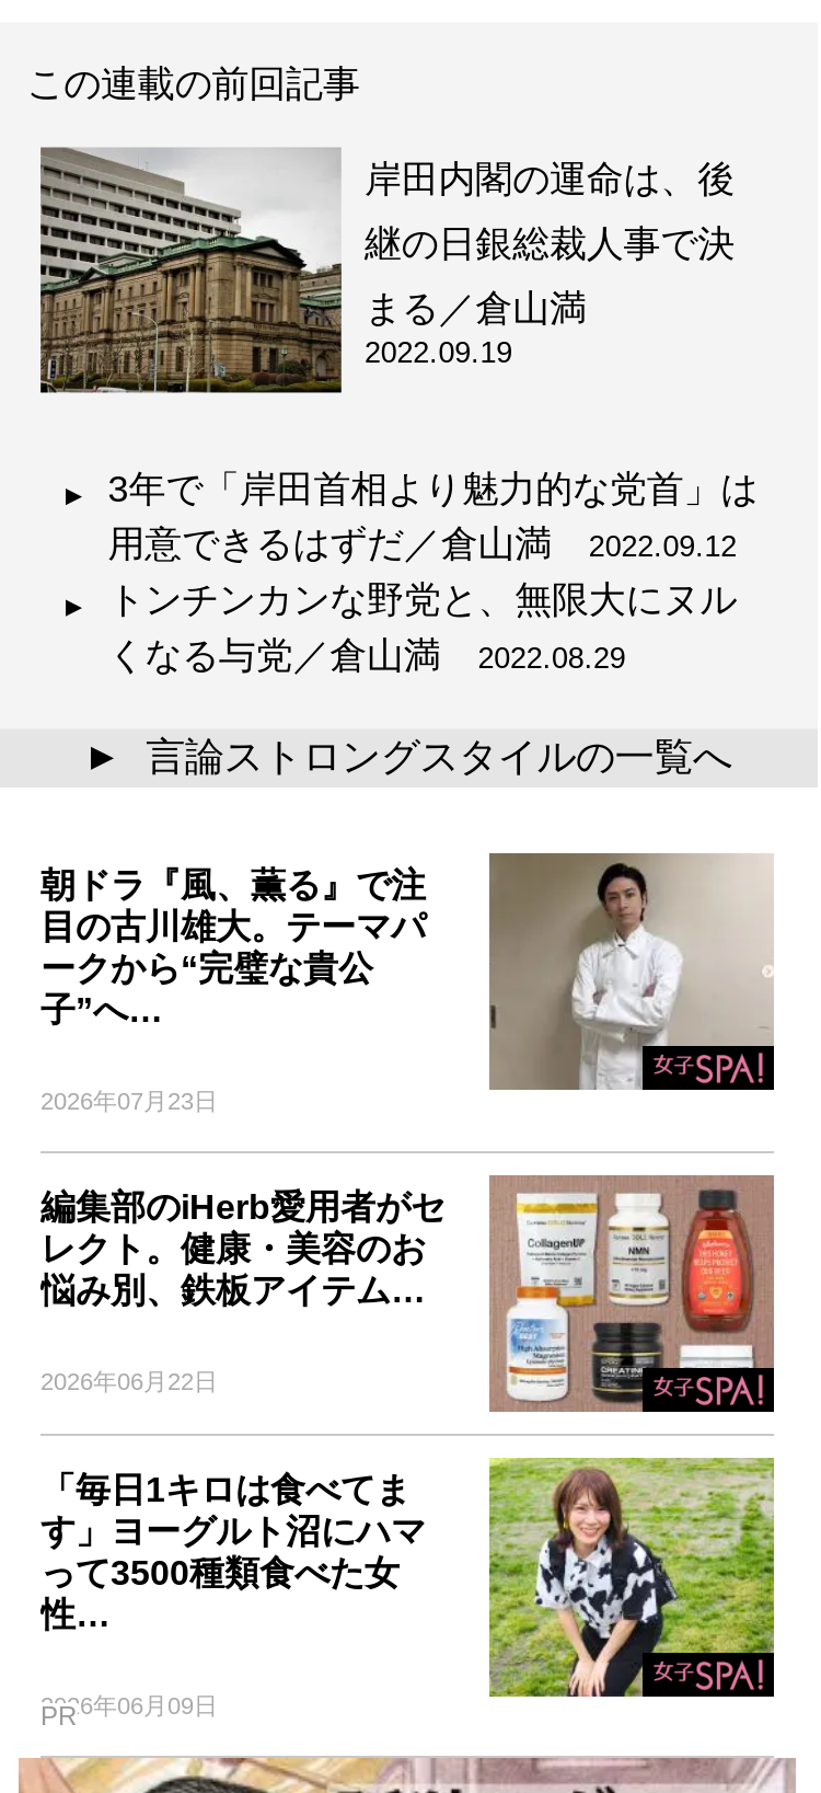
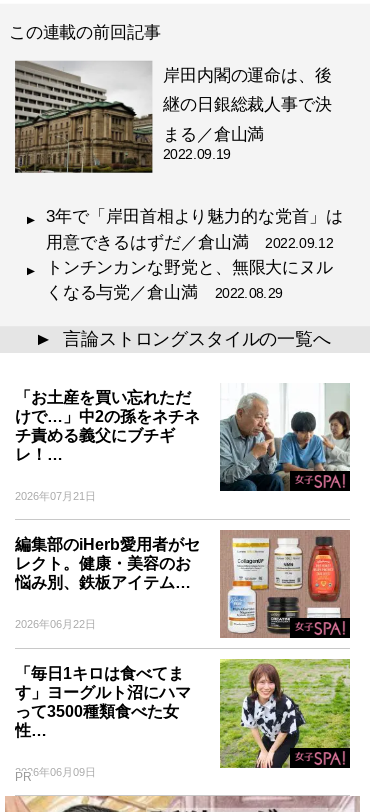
- [image]
- 朝ドラ『風、薫る』で注
- 目の古川雄大。テーマパ
- ークから“完璧な貴公
- 子”へ…
+ [image]
+ 「お土産を買い忘れただ
+ けで…」中2の孫をネチネ
+ チ責める義父にブチギ
+ レ！…

- 2026年07月23日
+ 2026年07月21日
